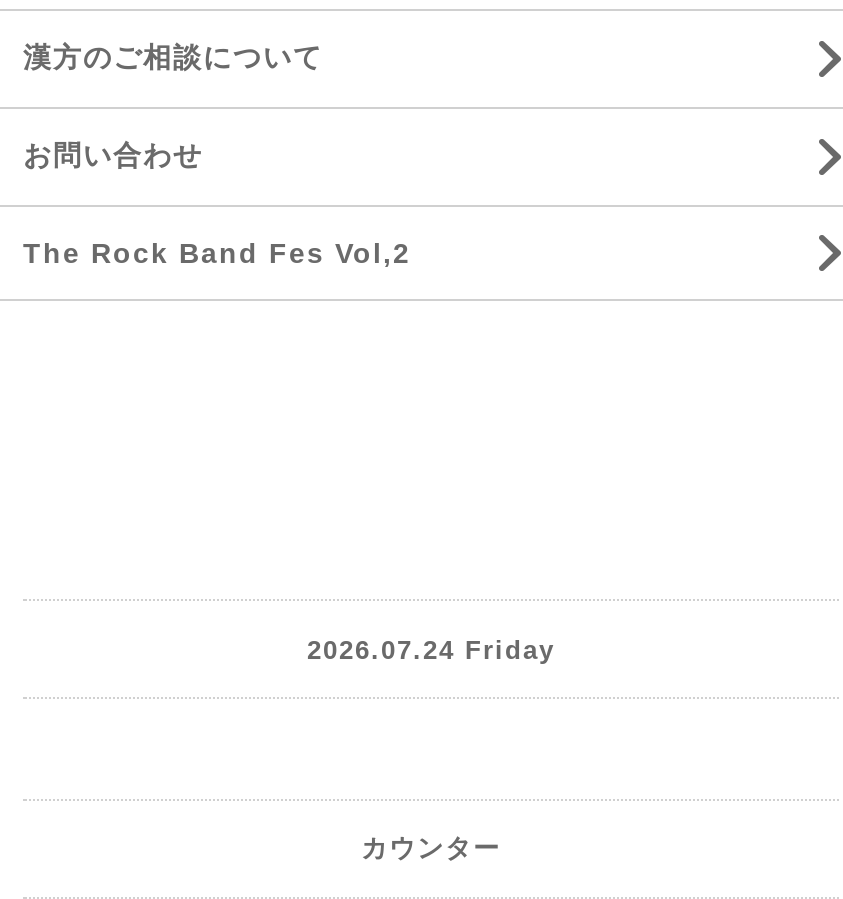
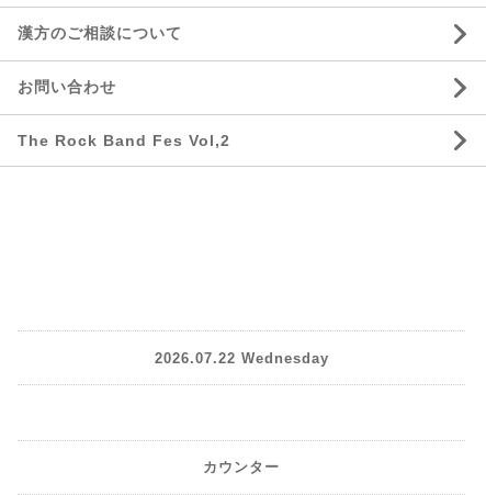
- 2026.07.24 Friday
+ 2026.07.22 Wednesday
